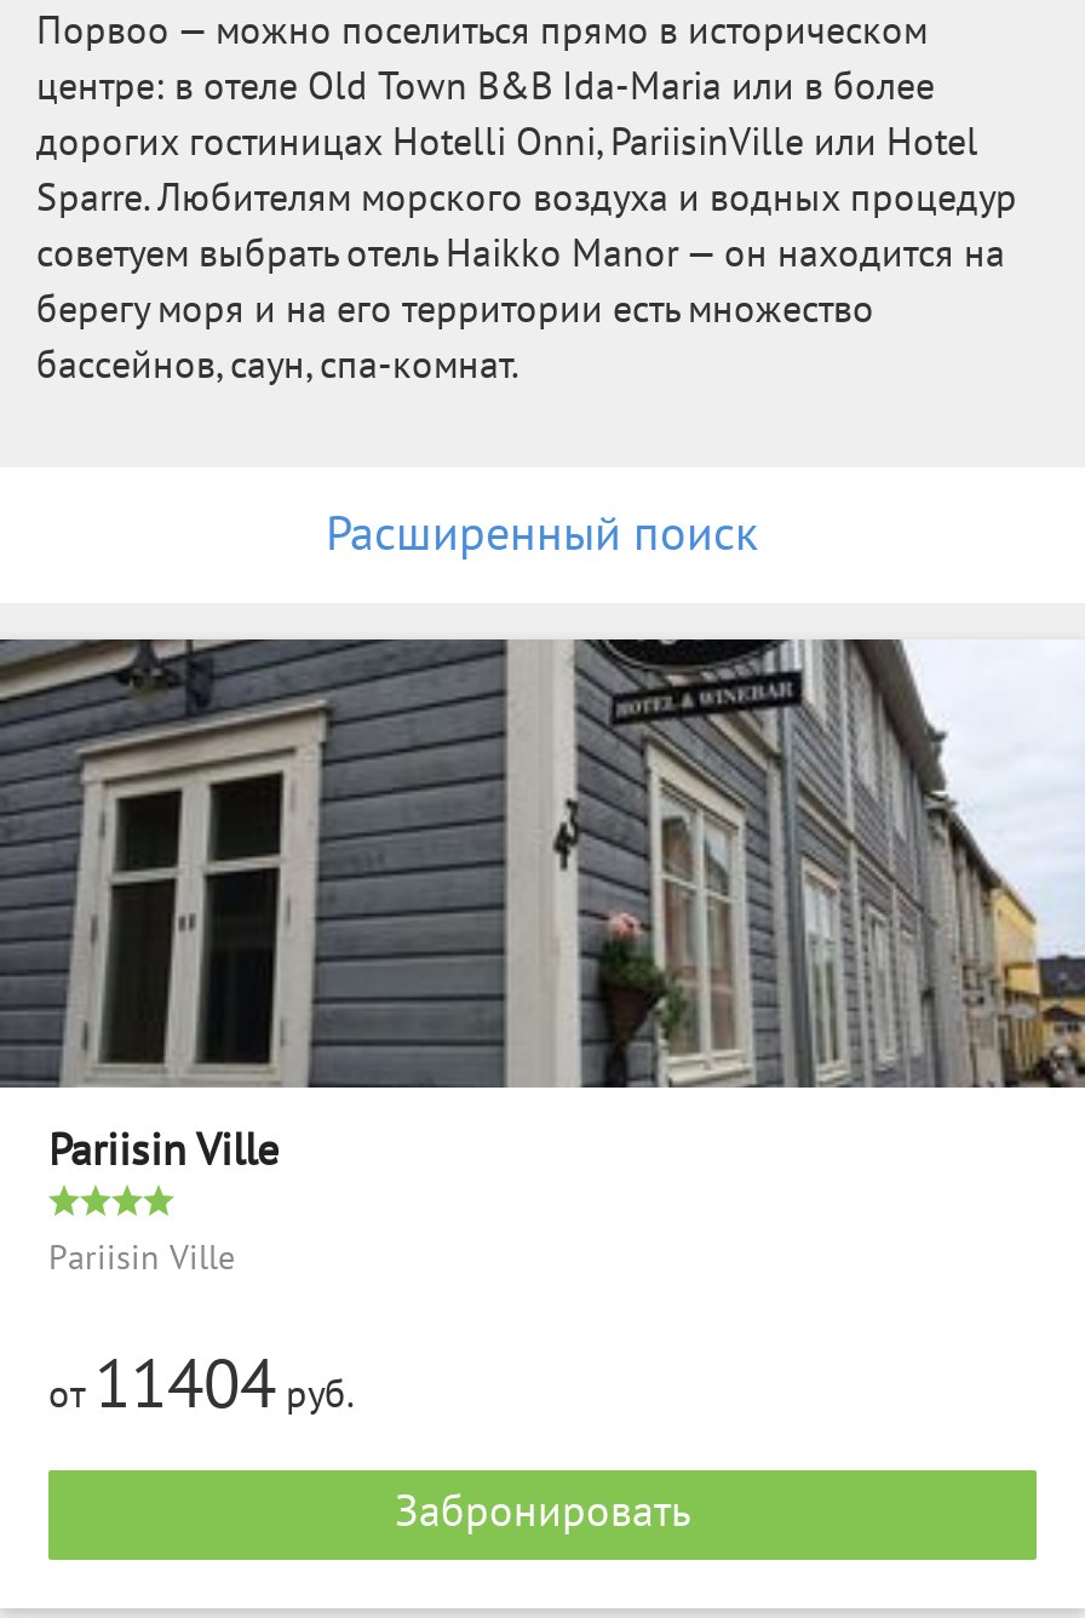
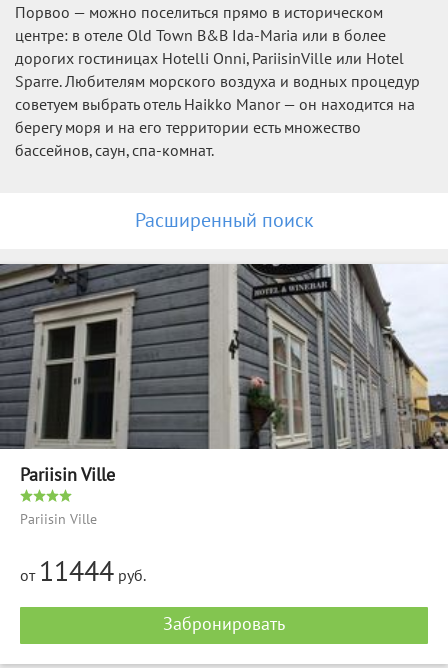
- от11404руб.
+ от11444руб.
